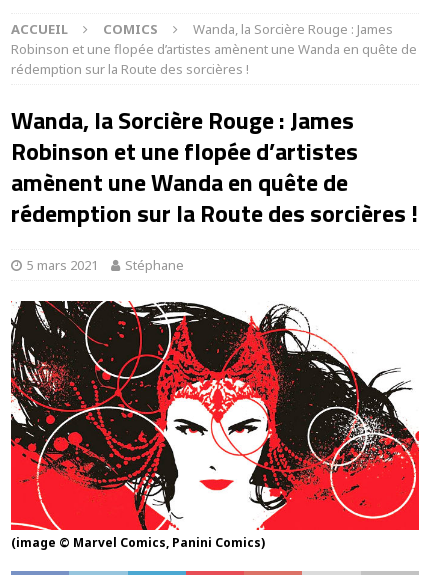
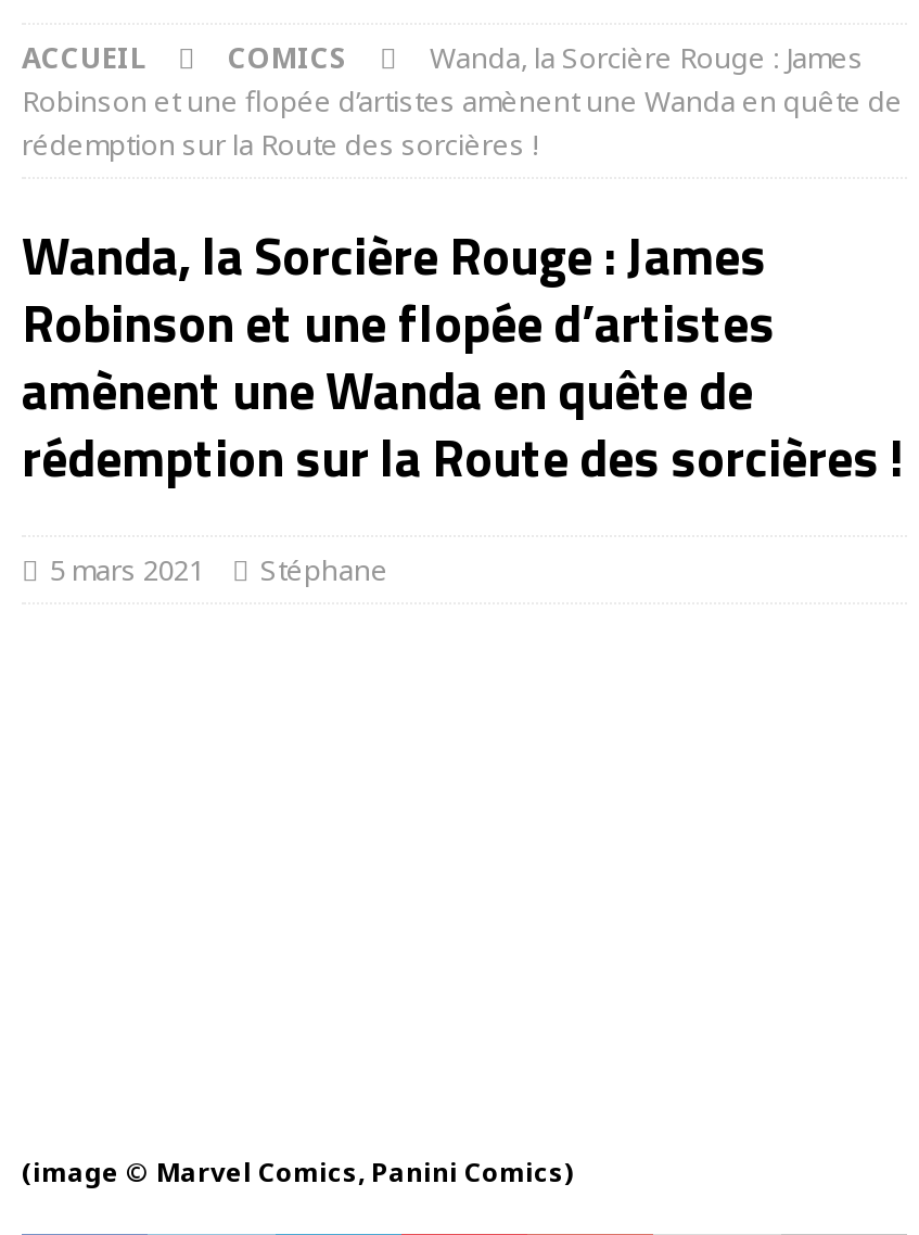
- [image]
